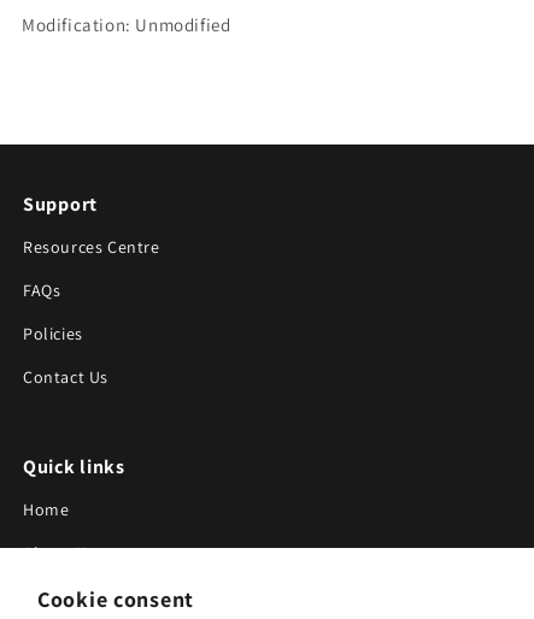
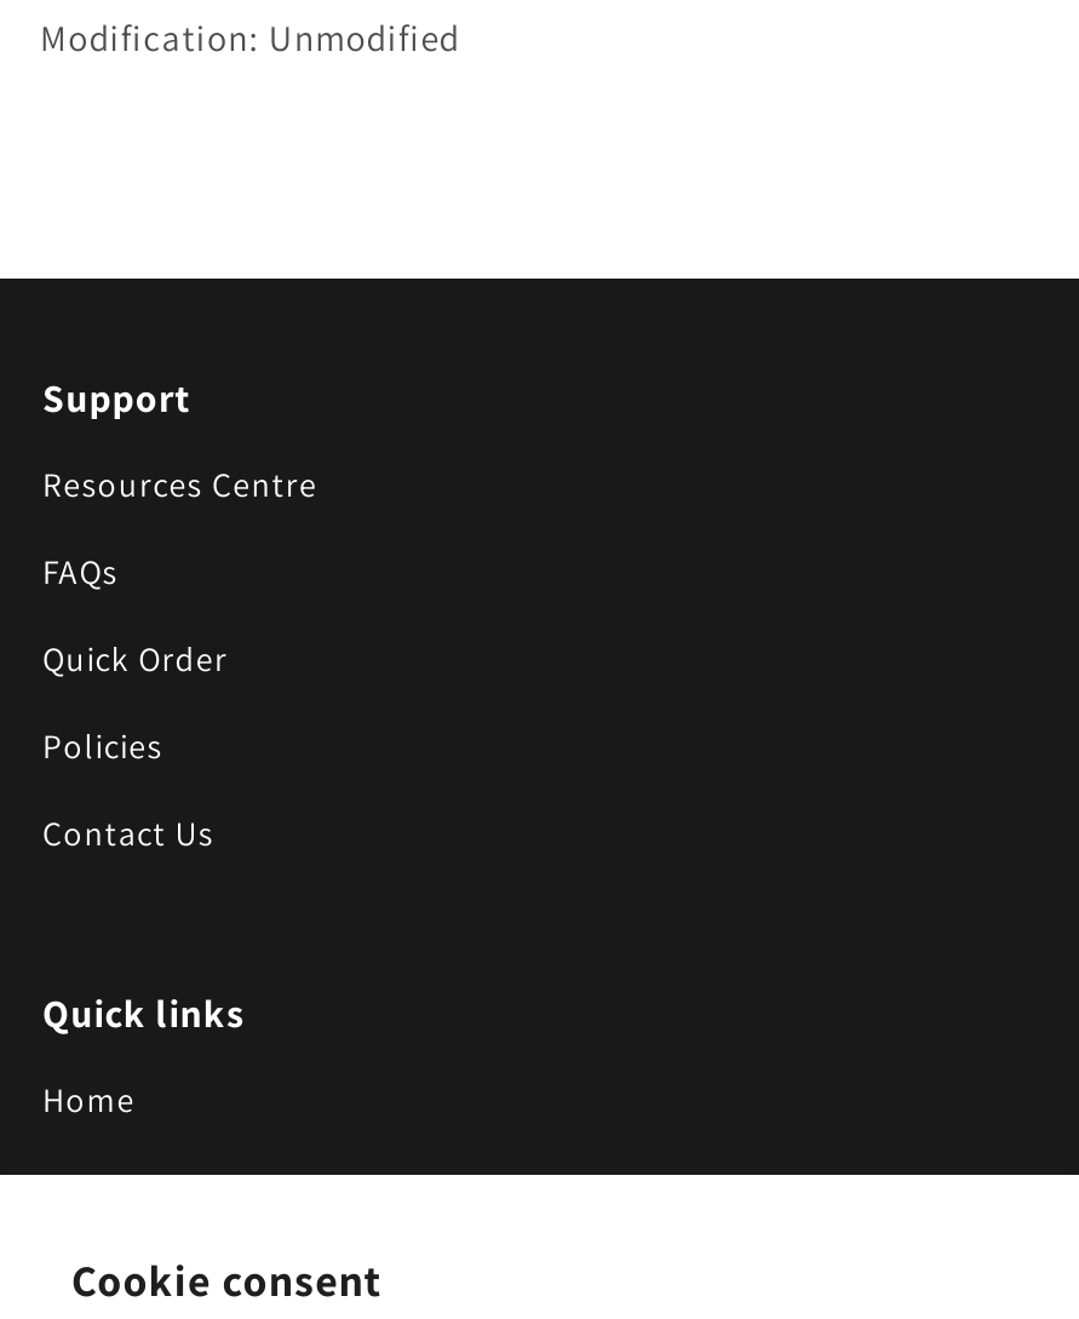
+ Quick Order
